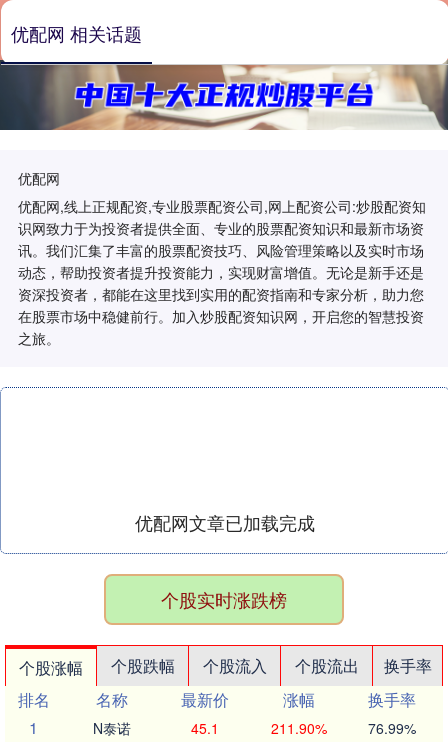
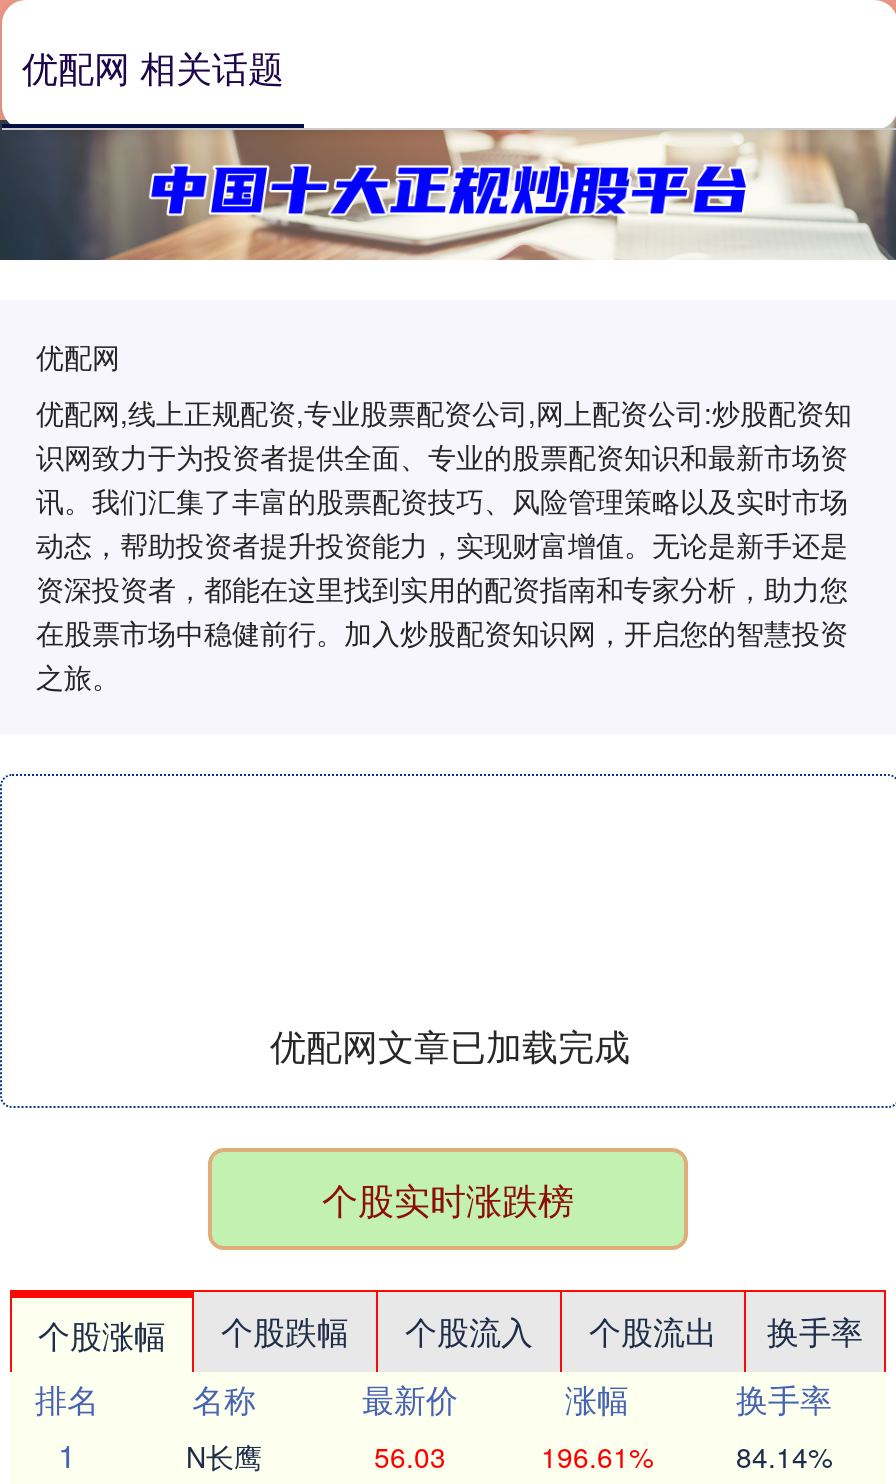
- N泰诺
+ N长鹰

- 45.1
+ 56.03

- 211.90%
+ 196.61%

- 76.99%
+ 84.14%
